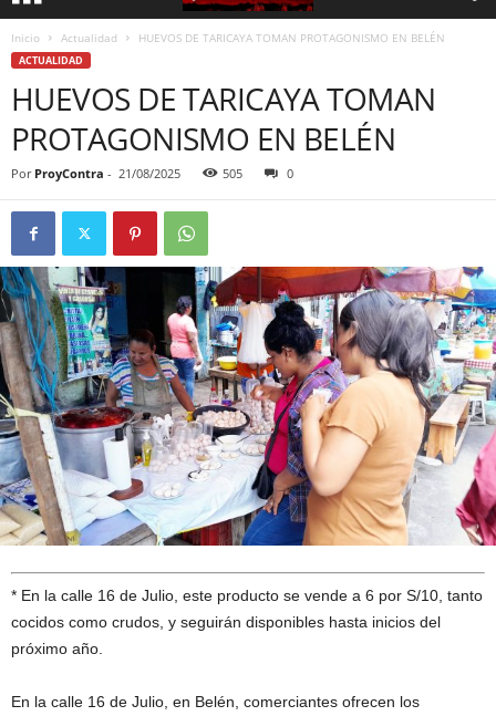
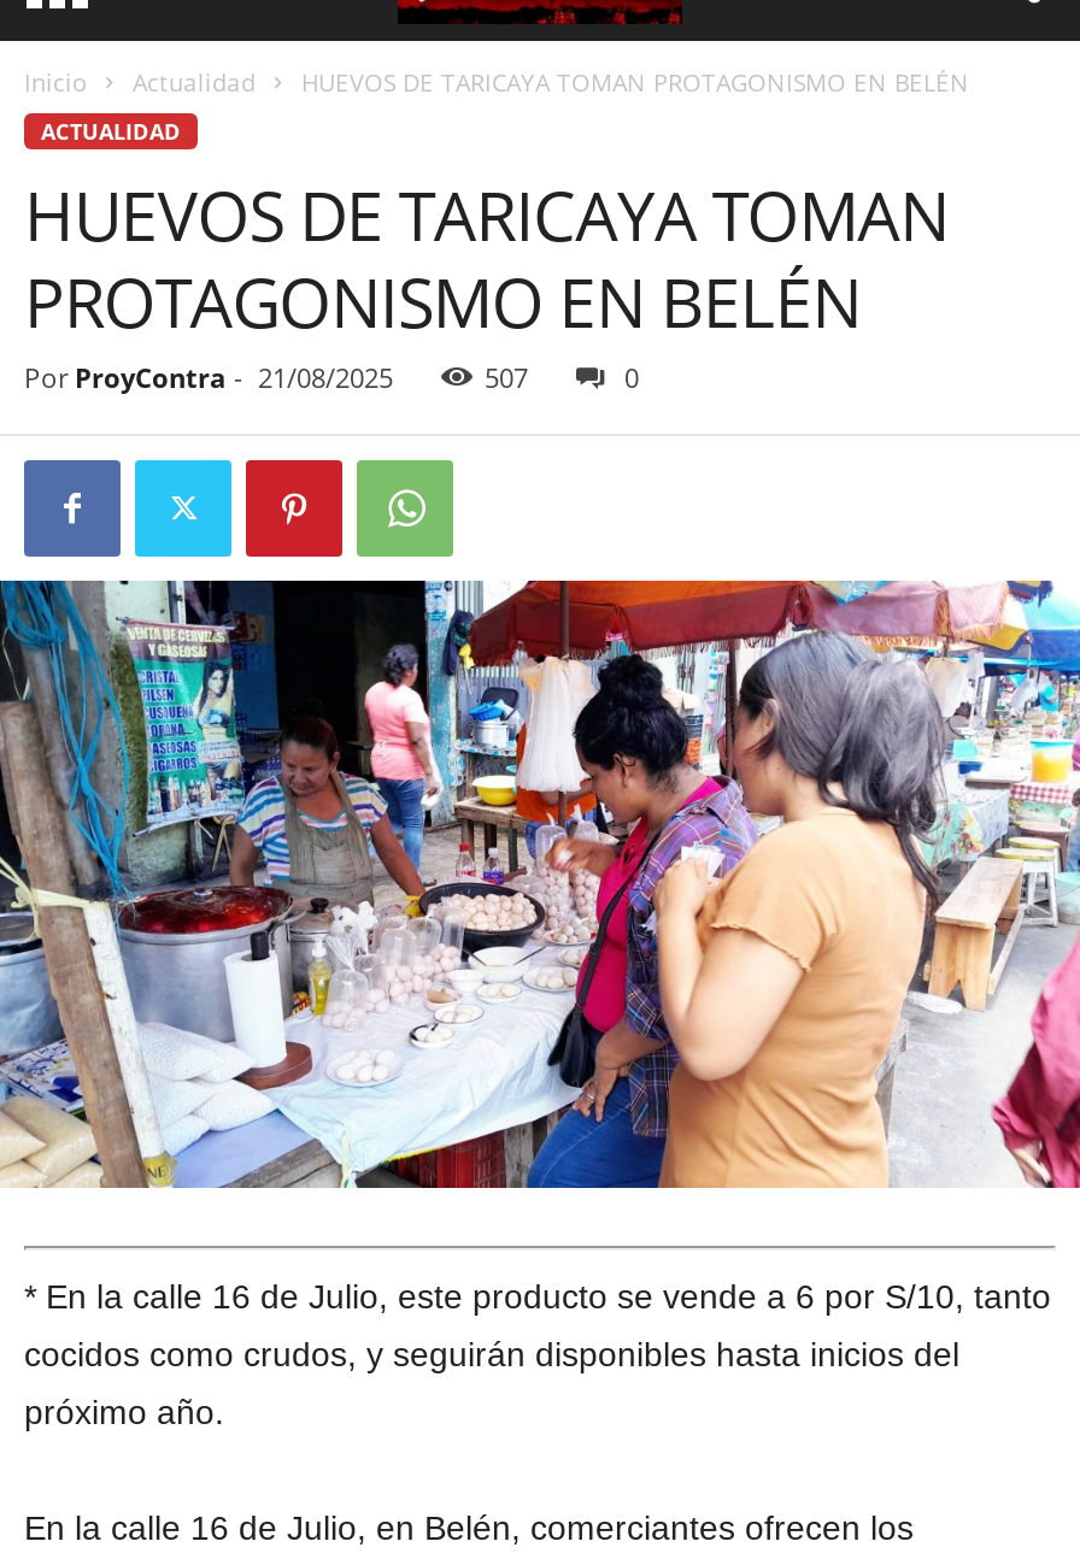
- 505
+ 507
